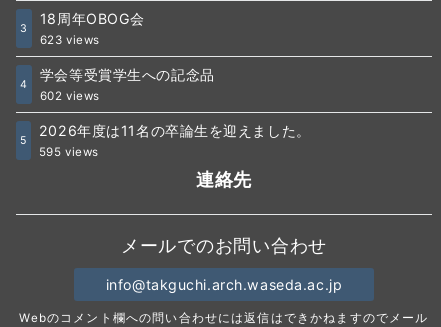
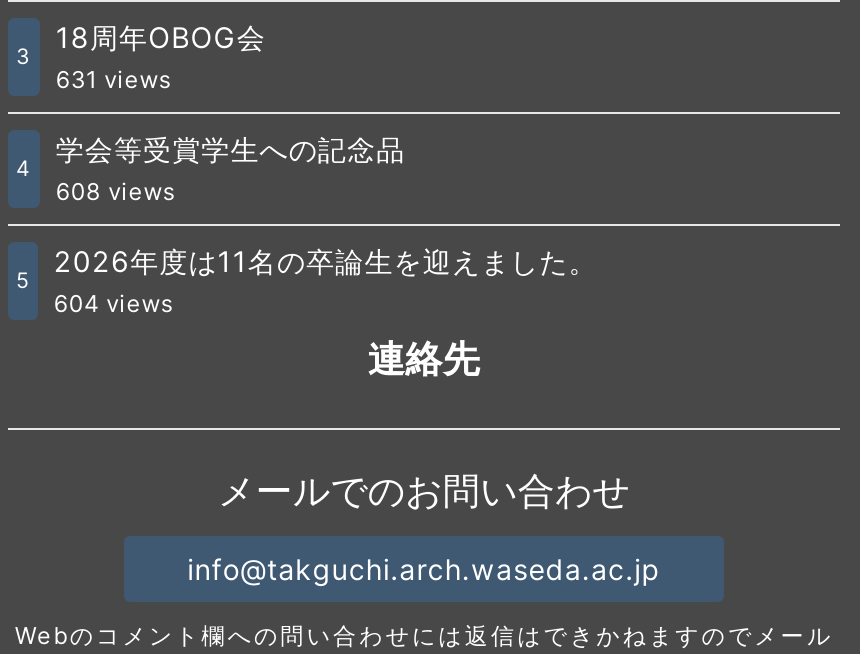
- 623 views
+ 631 views

- 602 views
+ 608 views

- 595 views
+ 604 views
